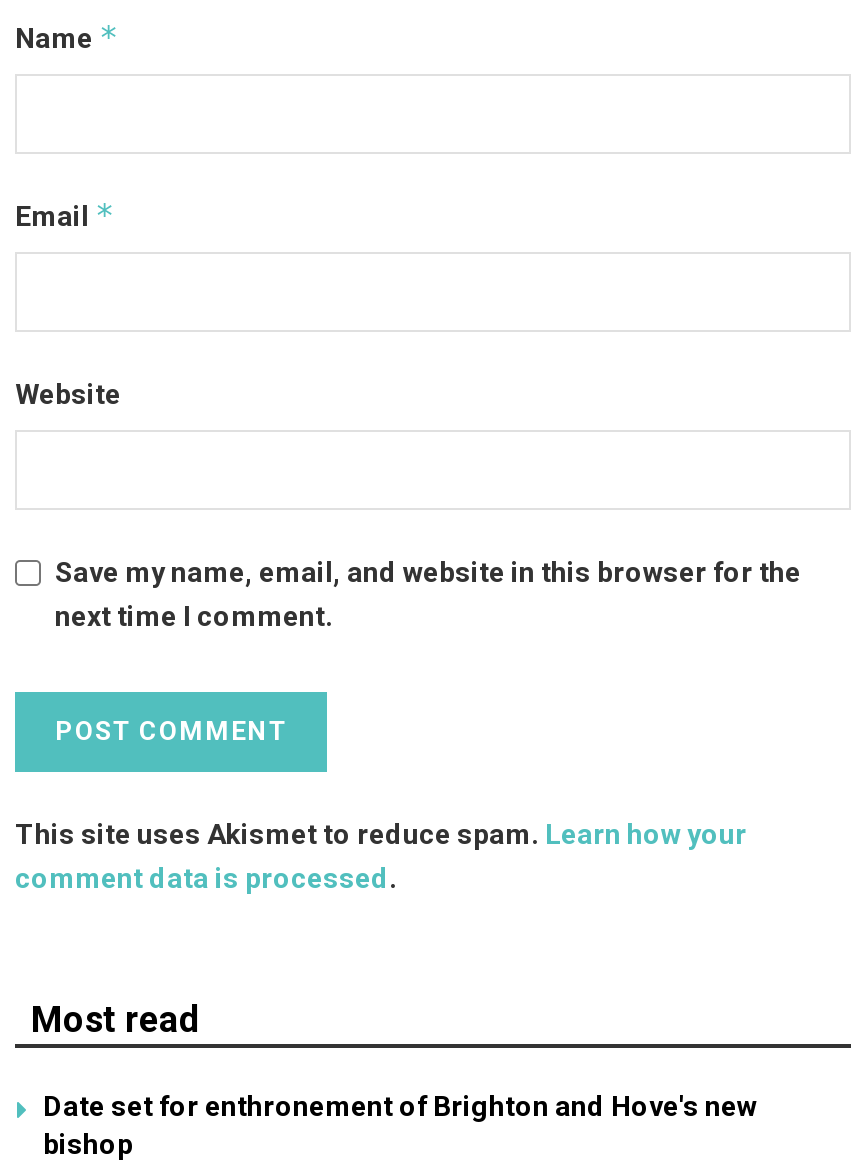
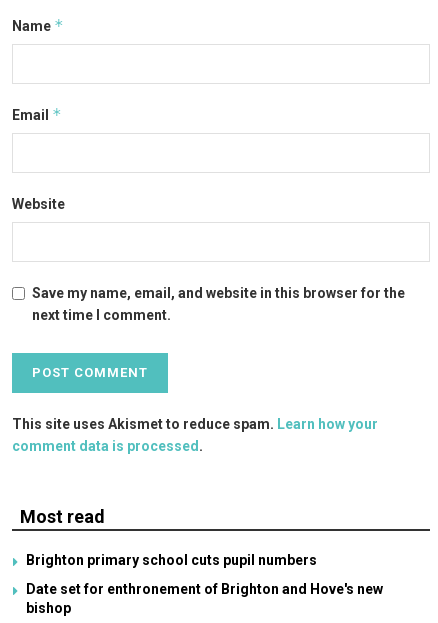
+ Brighton primary school cuts pupil numbers
